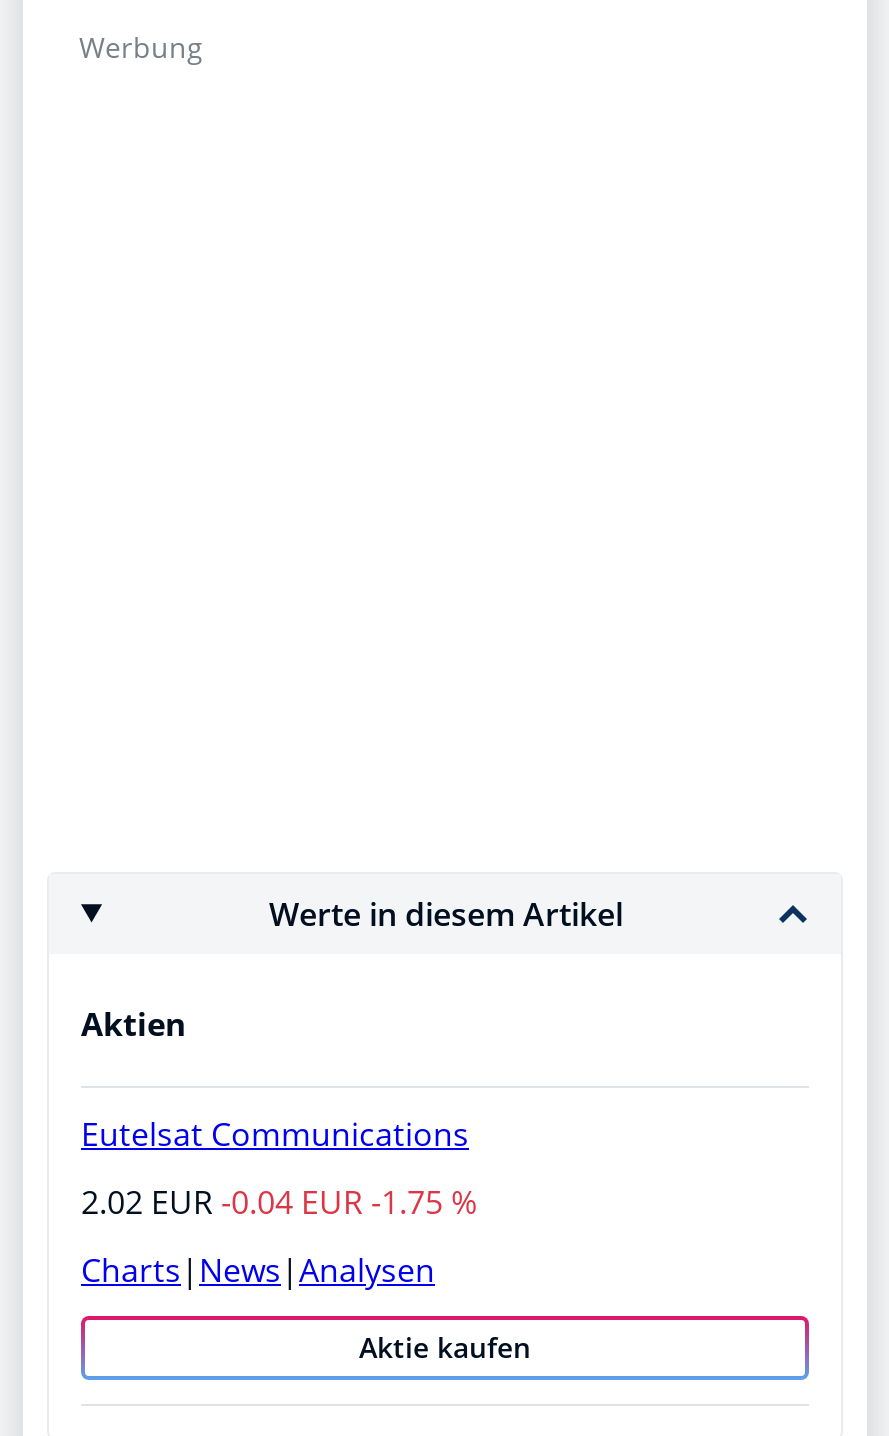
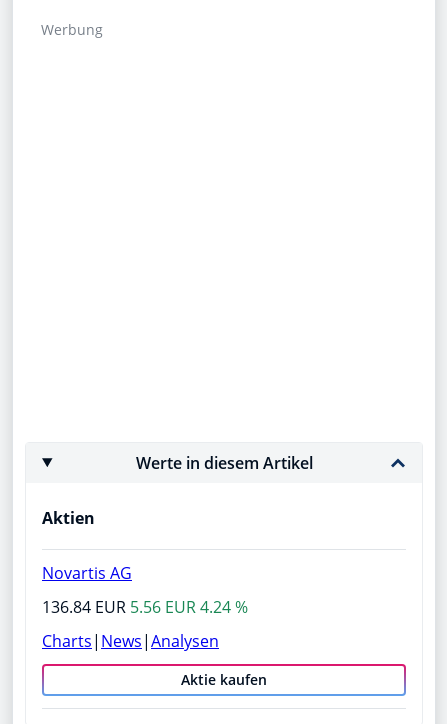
- Eutelsat Communications
+ Novartis AG

- 2.02 EUR -0.04 EUR -1.75 %
+ 136.84 EUR 5.56 EUR 4.24 %
